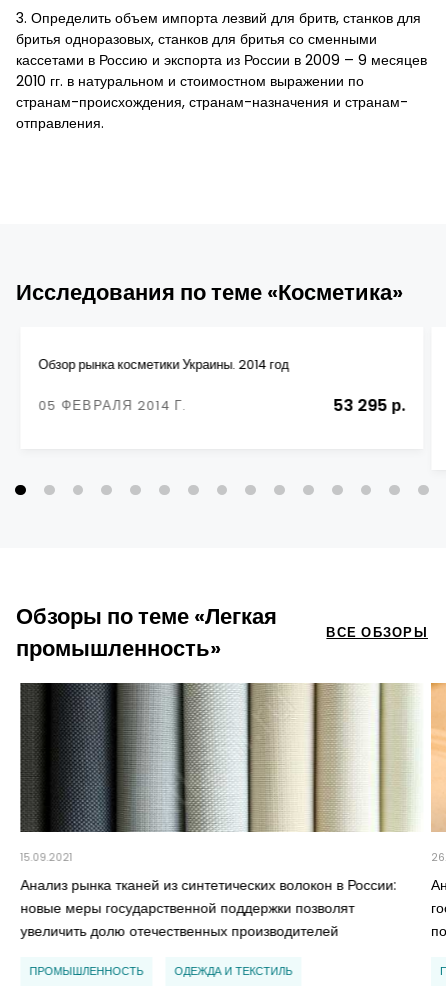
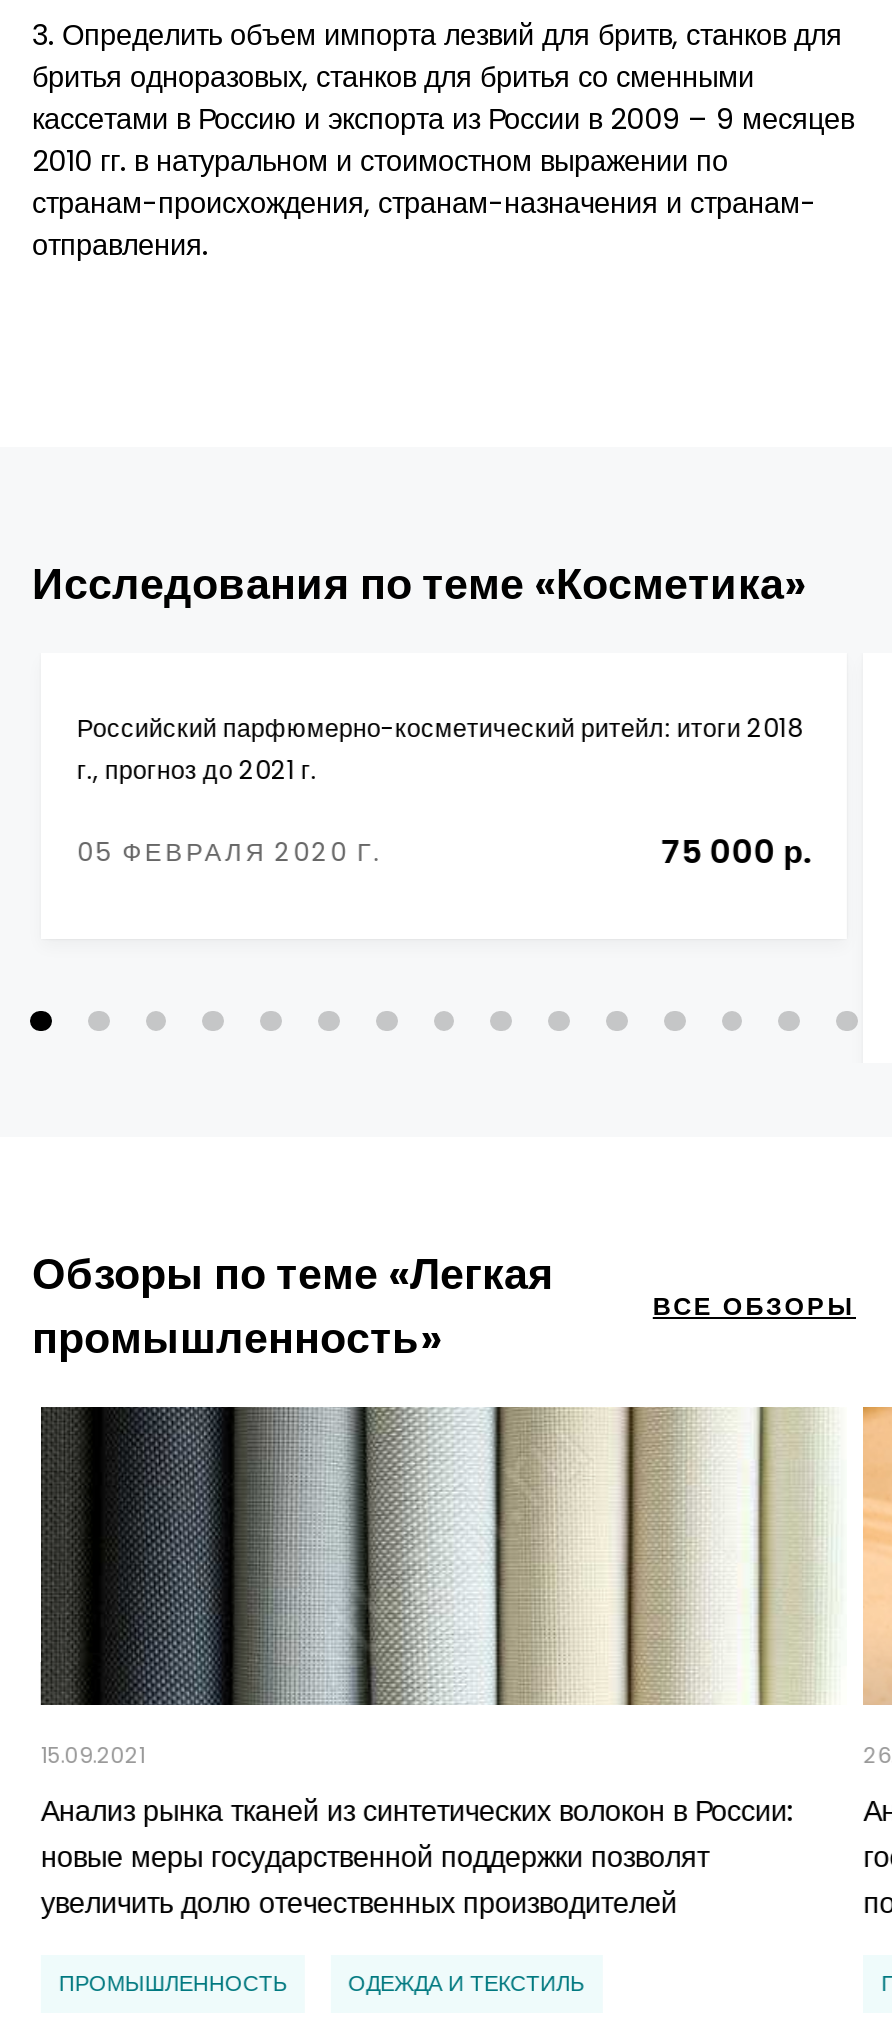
- Обзор рынка косметики Украины. 2014 год
+ Российский парфюмерно-косметический ритейл: итоги 2018
+ г., прогноз до 2021 г.

- 05 ФЕВРАЛЯ 2014 Г.
- 53 295 р.
+ 05 ФЕВРАЛЯ 2020 Г.
+ 75 000 р.
